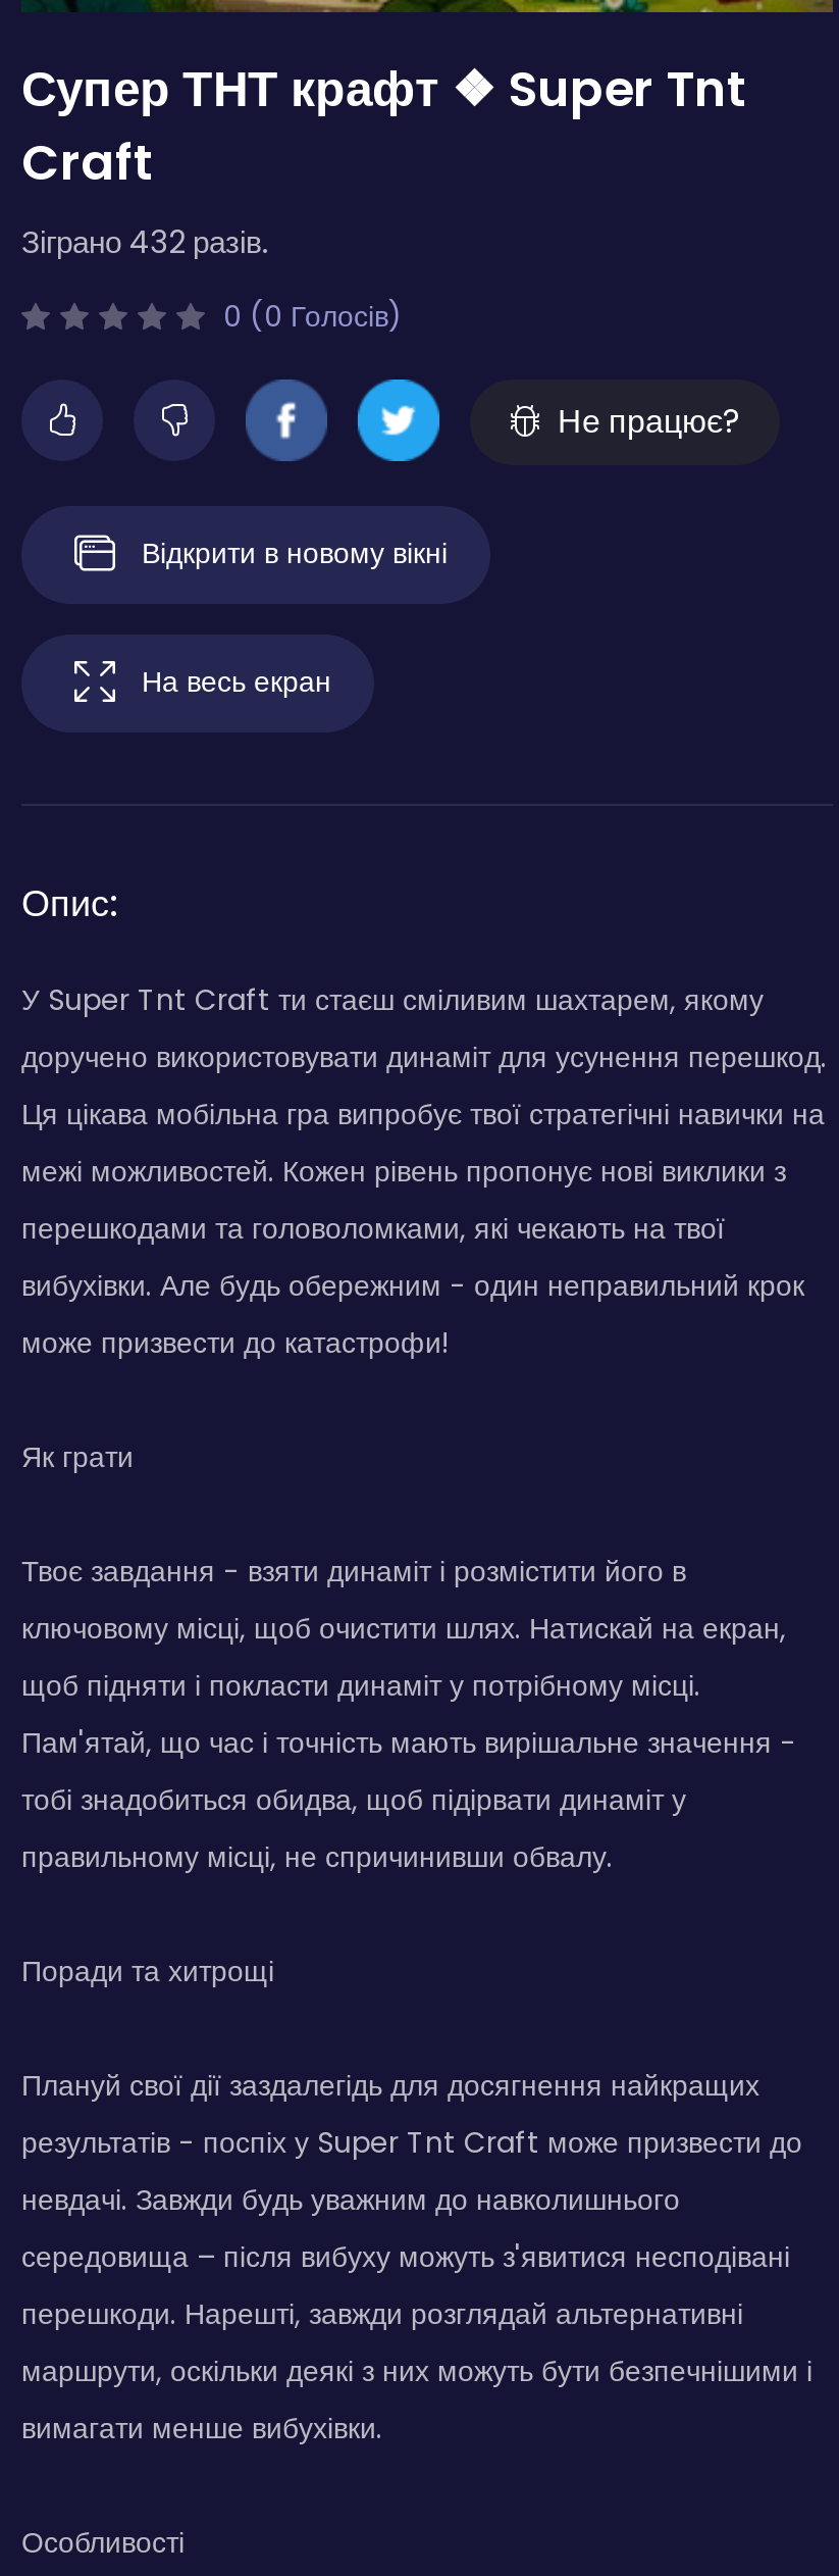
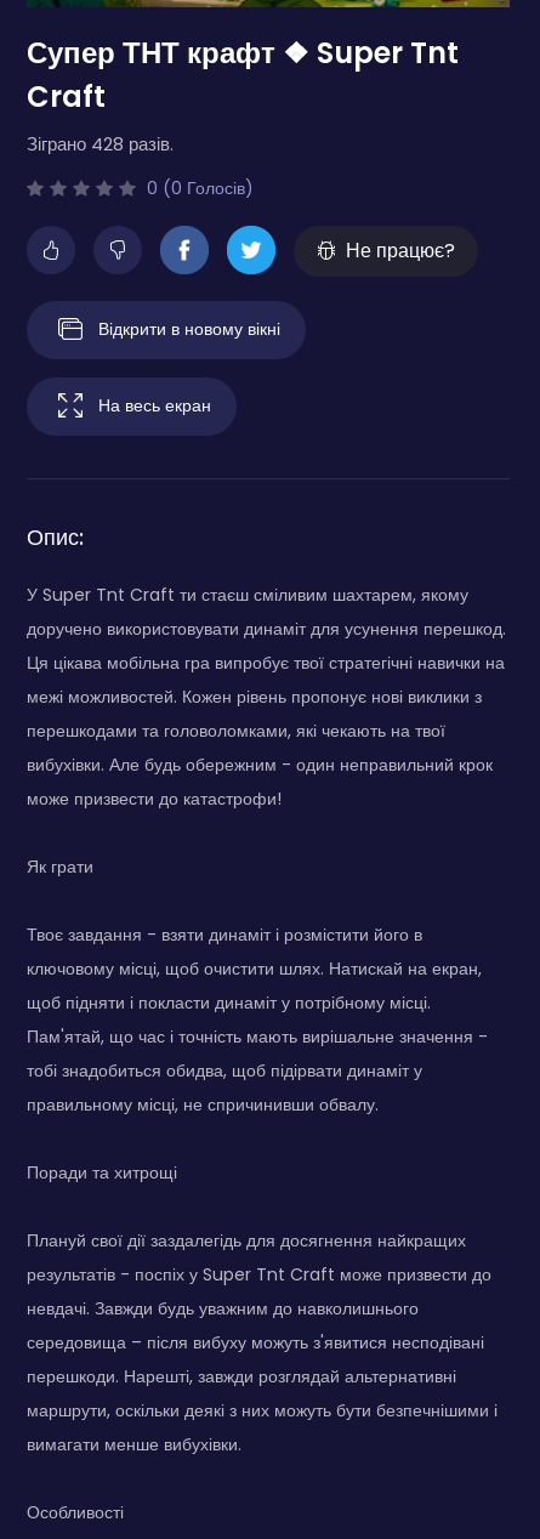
- Зіграно 432 разів.
+ Зіграно 428 разів.
